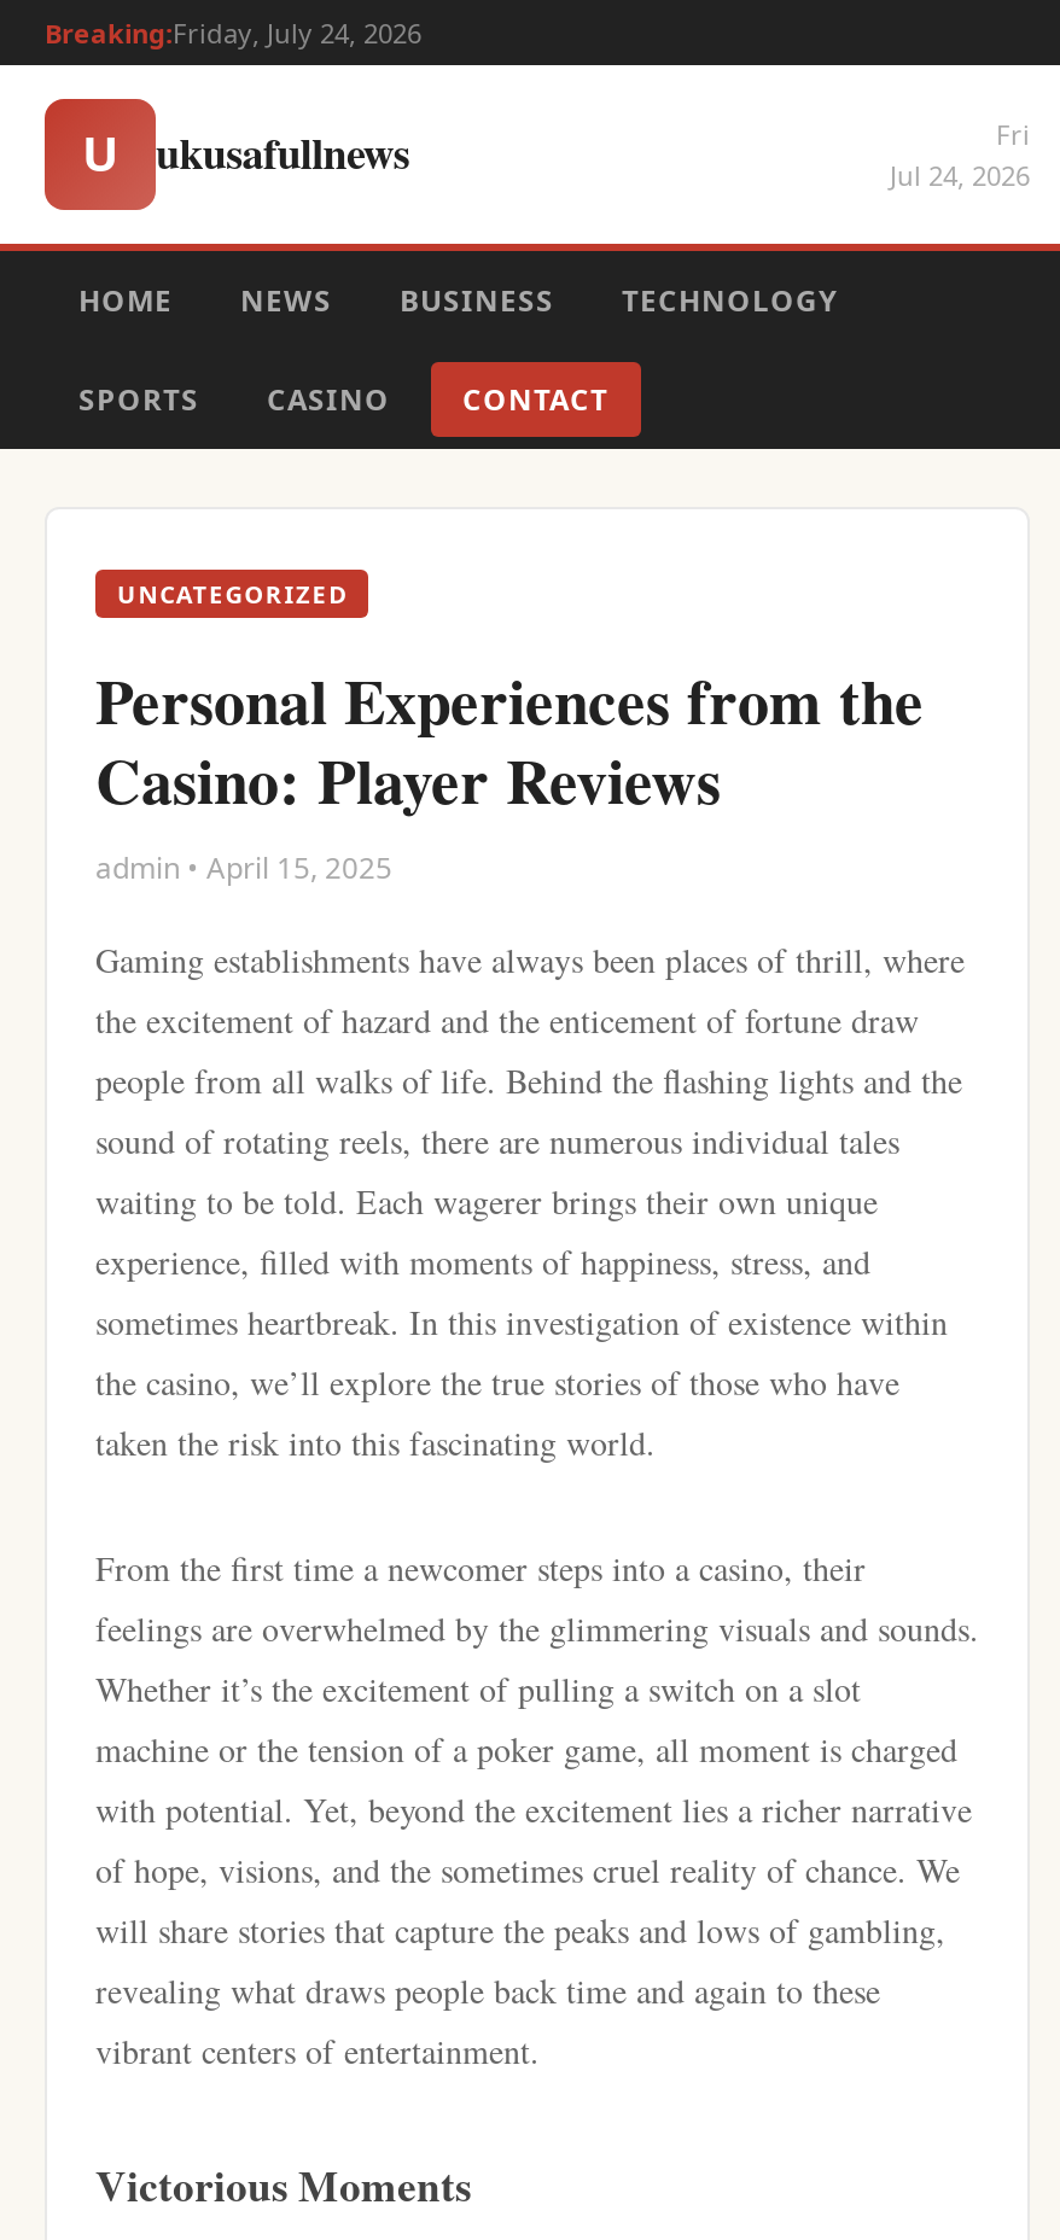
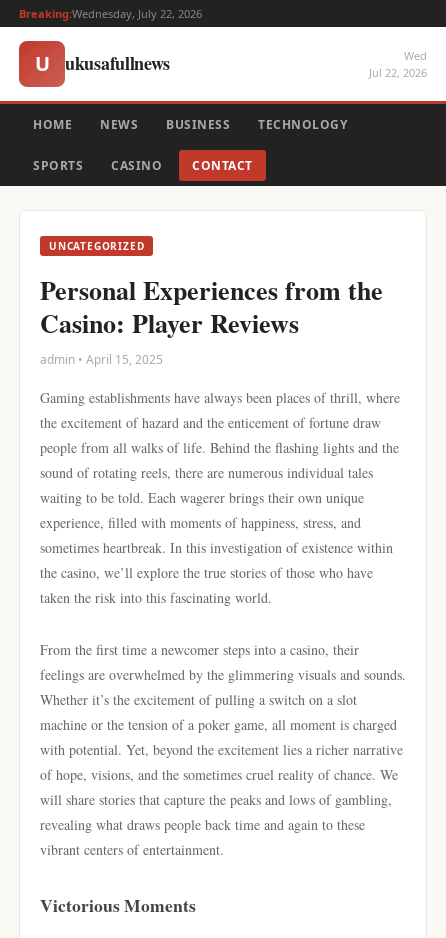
- Breaking:Friday, July 24, 2026
+ Breaking:Wednesday, July 22, 2026

- Fri
- Jul 24, 2026
+ Wed
+ Jul 22, 2026
